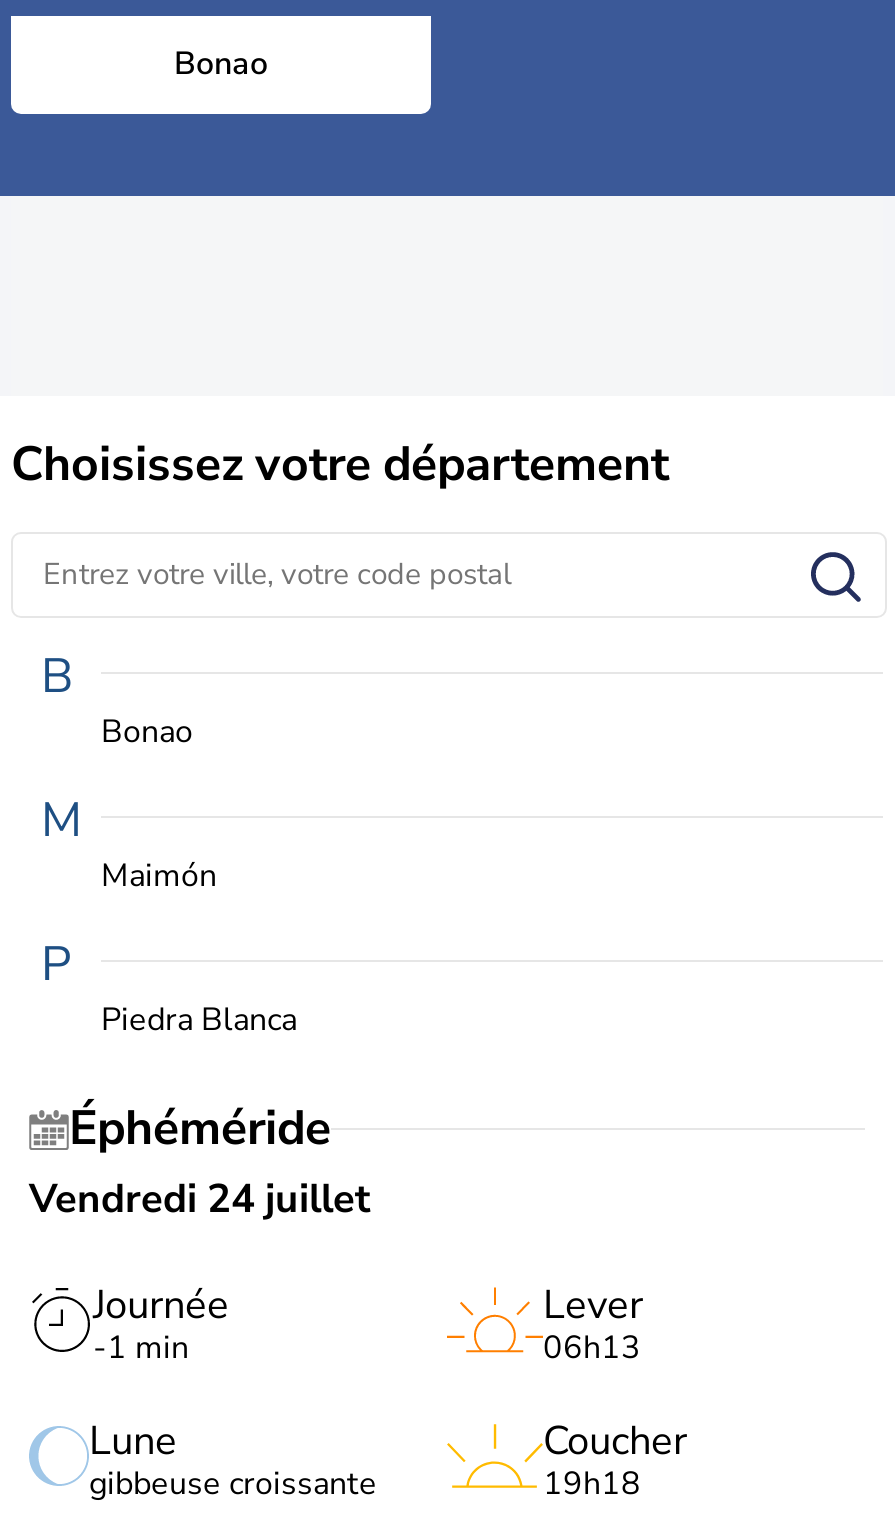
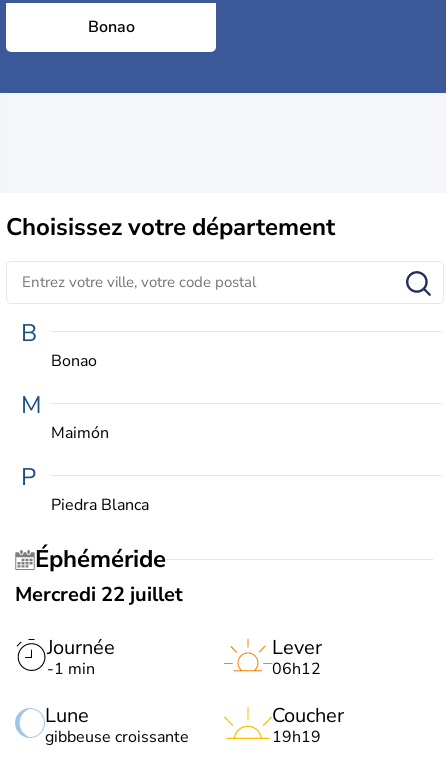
- Vendredi 24 juillet
+ Mercredi 22 juillet

- 06h13
+ 06h12

- 19h18
+ 19h19
